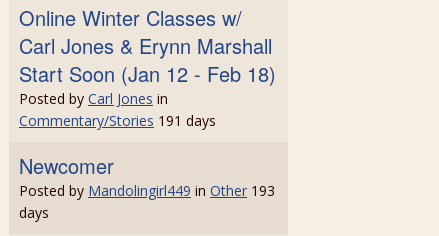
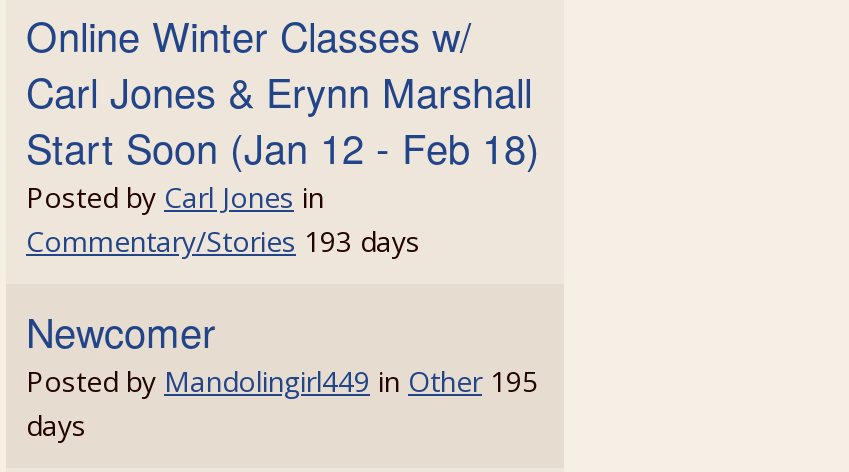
- Commentary/Stories 191 days
+ Commentary/Stories 193 days

- Posted by Mandolingirl449 in Other 193
+ Posted by Mandolingirl449 in Other 195
